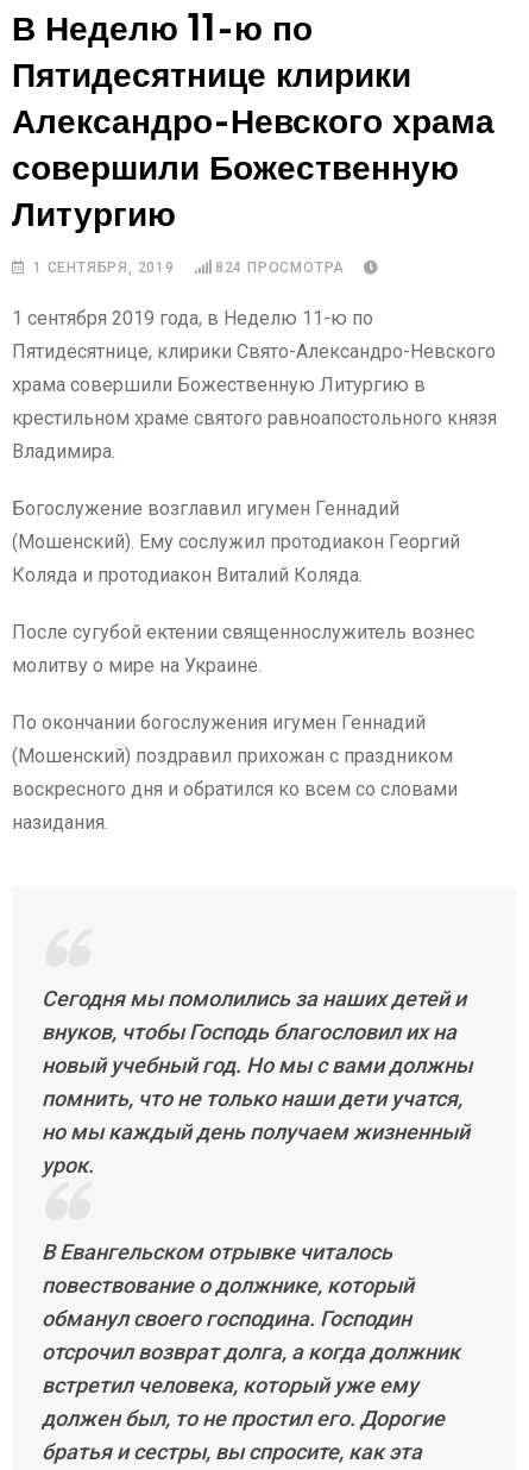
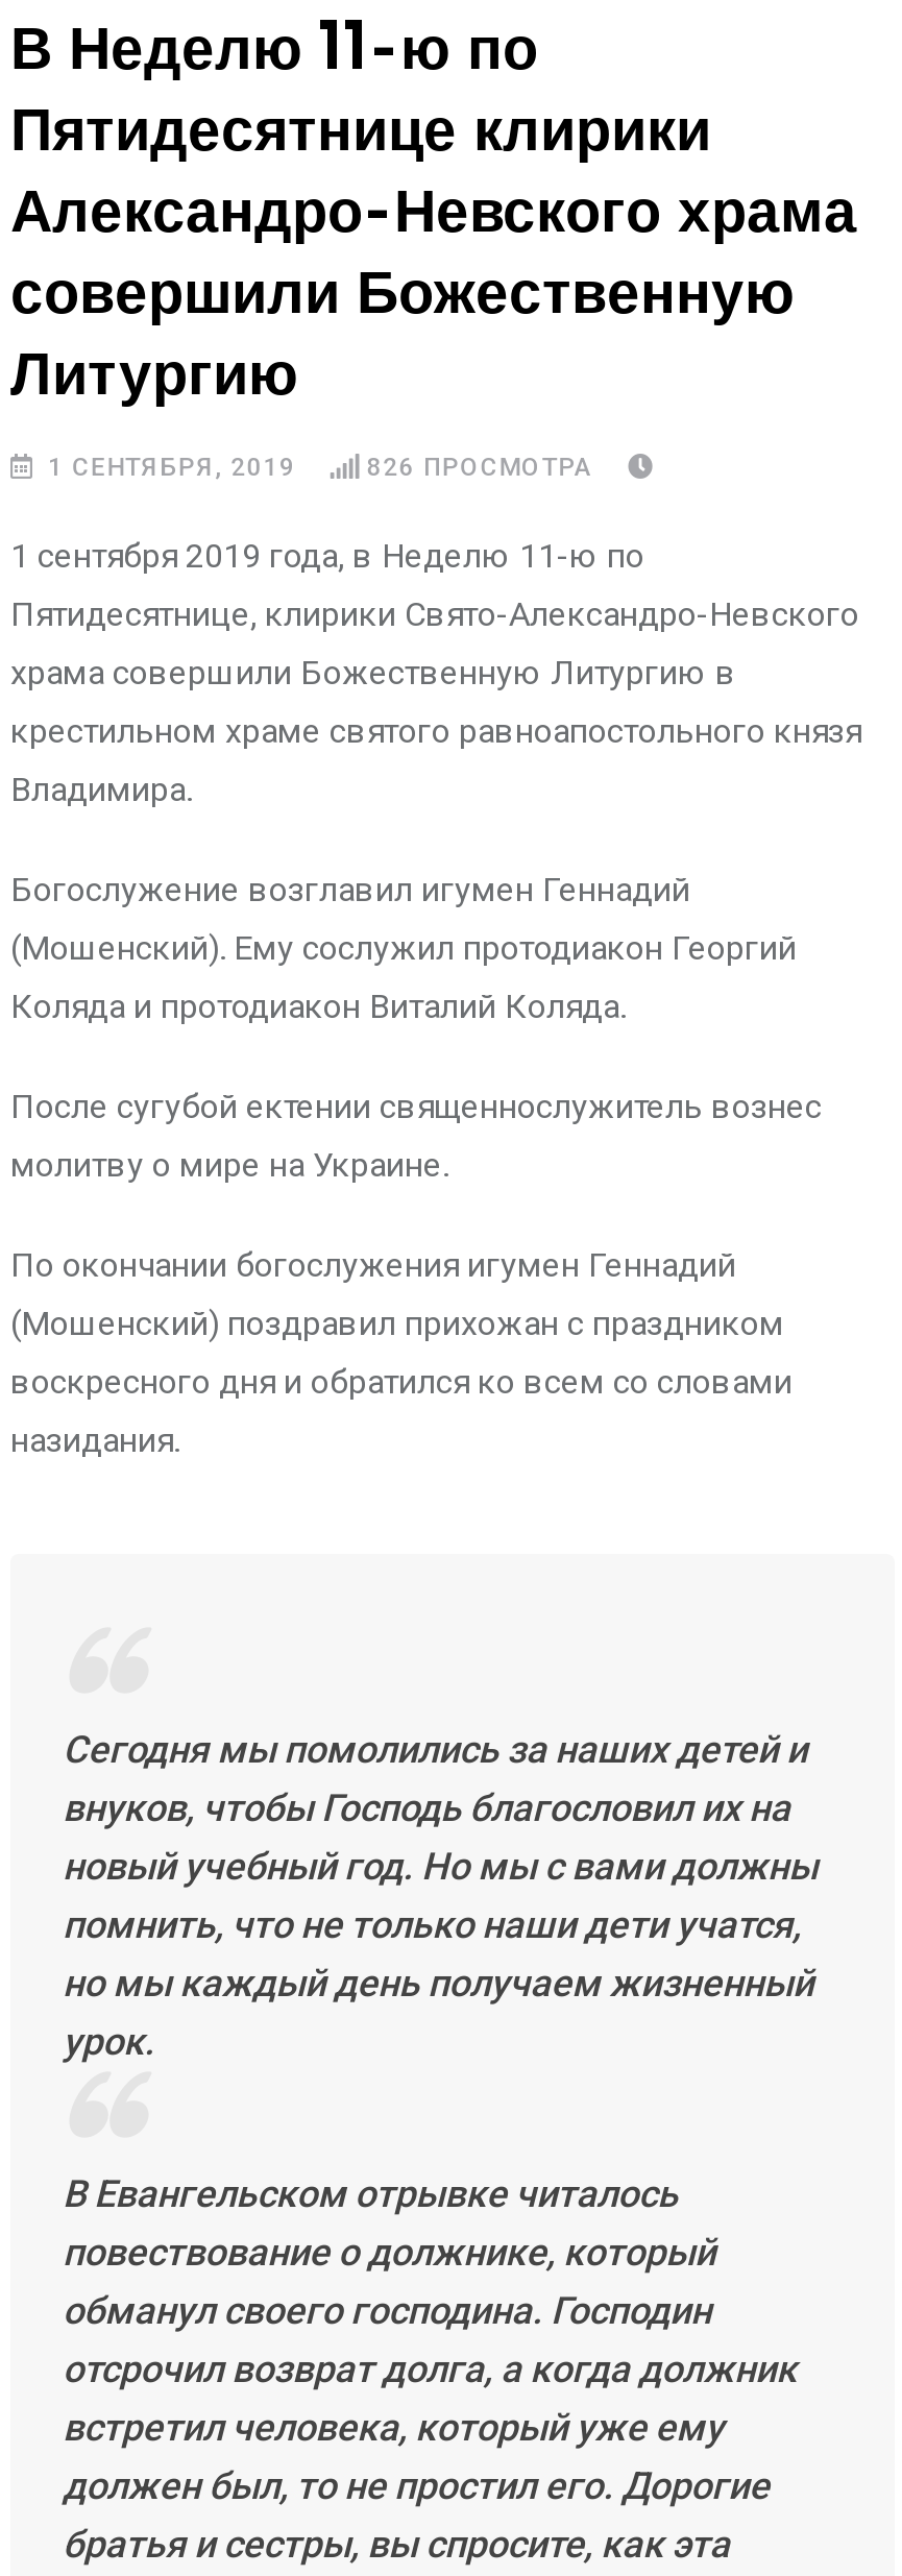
- 824 ПРОСМОТРА
+ 826 ПРОСМОТРА
